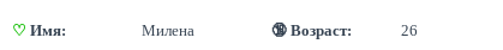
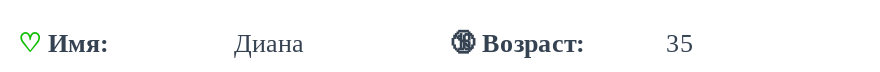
- Милена
+ Диана

- 26
+ 35
